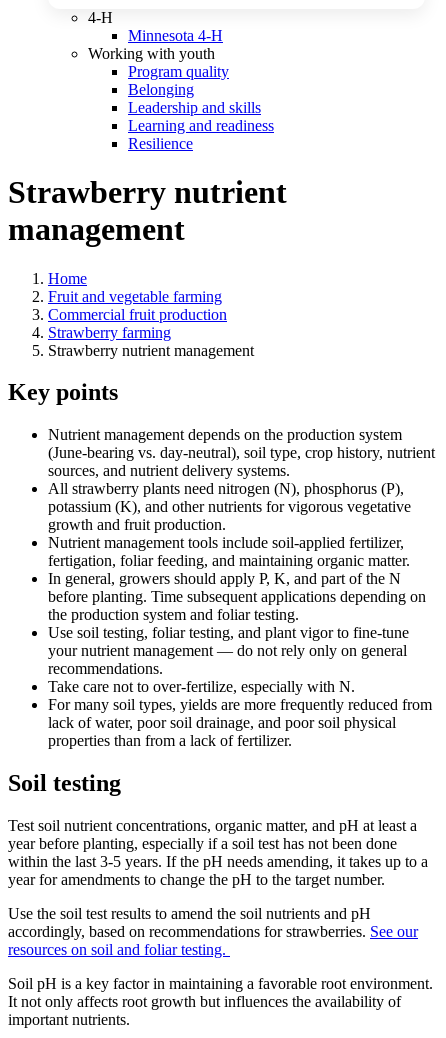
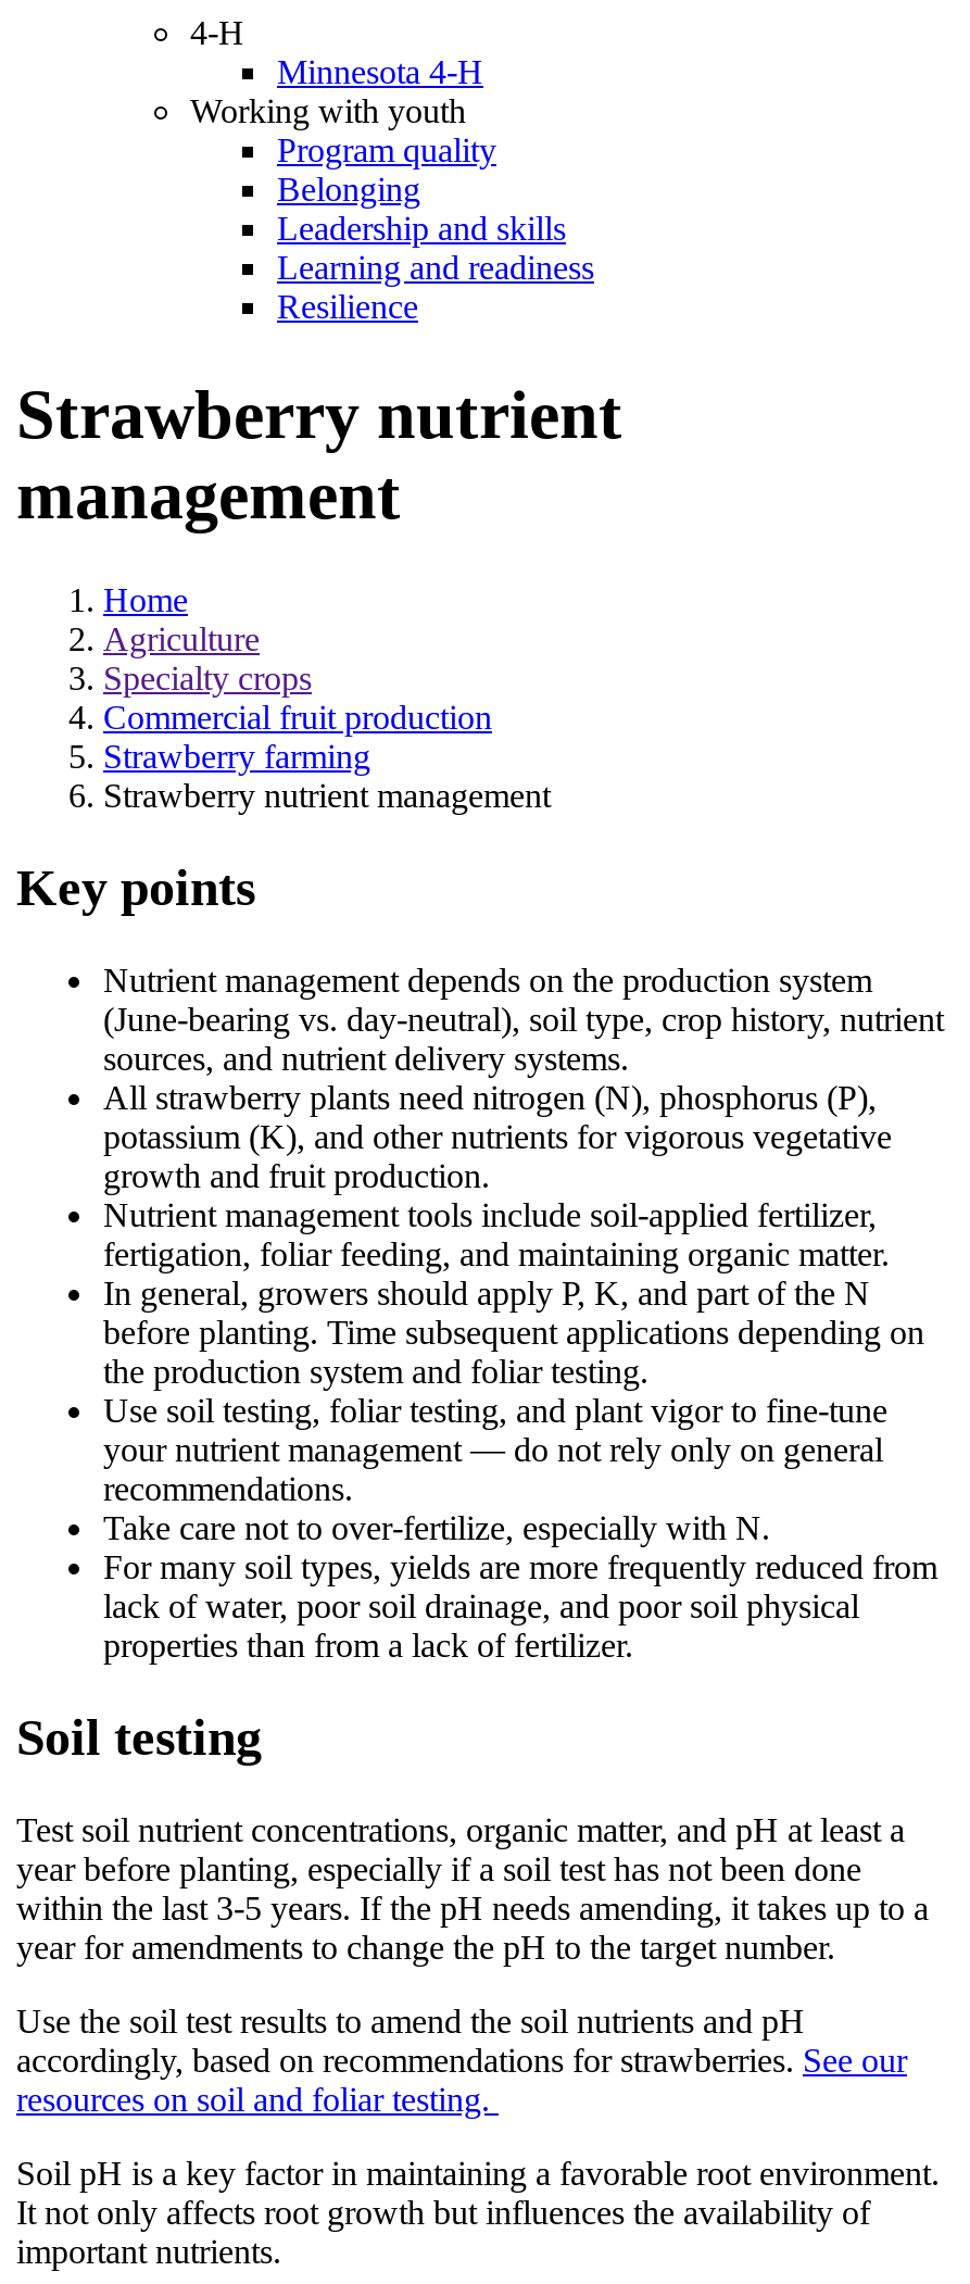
- Fruit and vegetable farming
+ Agriculture
+ Specialty crops
